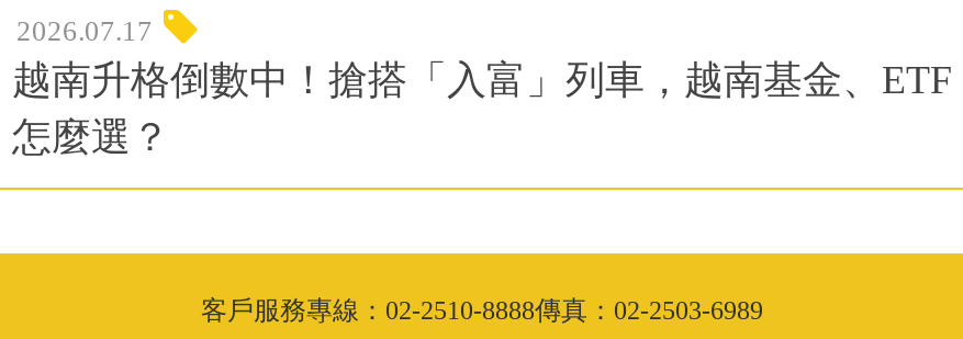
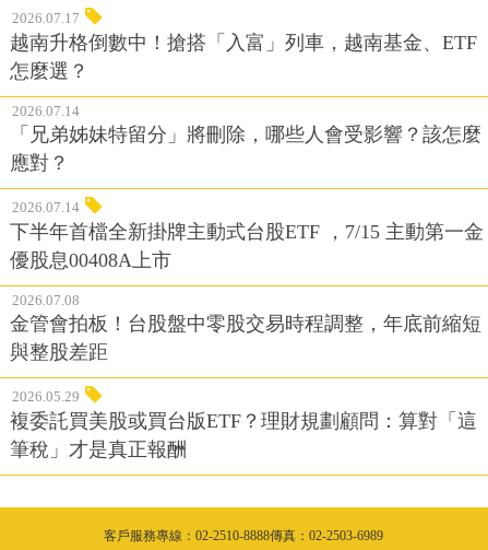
+ 2026.07.14
+ 「兄弟姊妹特留分」將刪除，哪些人會受影響？該怎麼
+ 應對？
+ 2026.07.14
+ 下半年首檔全新掛牌主動式台股ETF ，7/15 主動第一金
+ 優股息00408A上市
+ 2026.07.08
+ 金管會拍板！台股盤中零股交易時程調整，年底前縮短
+ 與整股差距
+ 2026.05.29
+ 複委託買美股或買台版ETF？理財規劃顧問：算對「這
+ 筆稅」才是真正報酬
